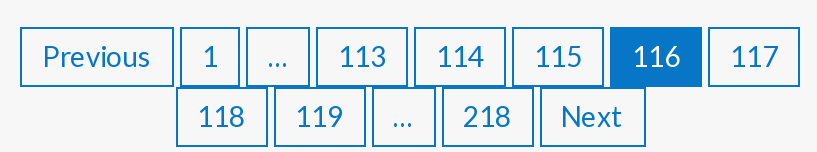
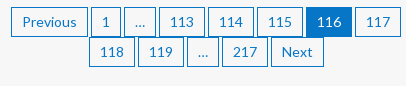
- 218
+ 217
